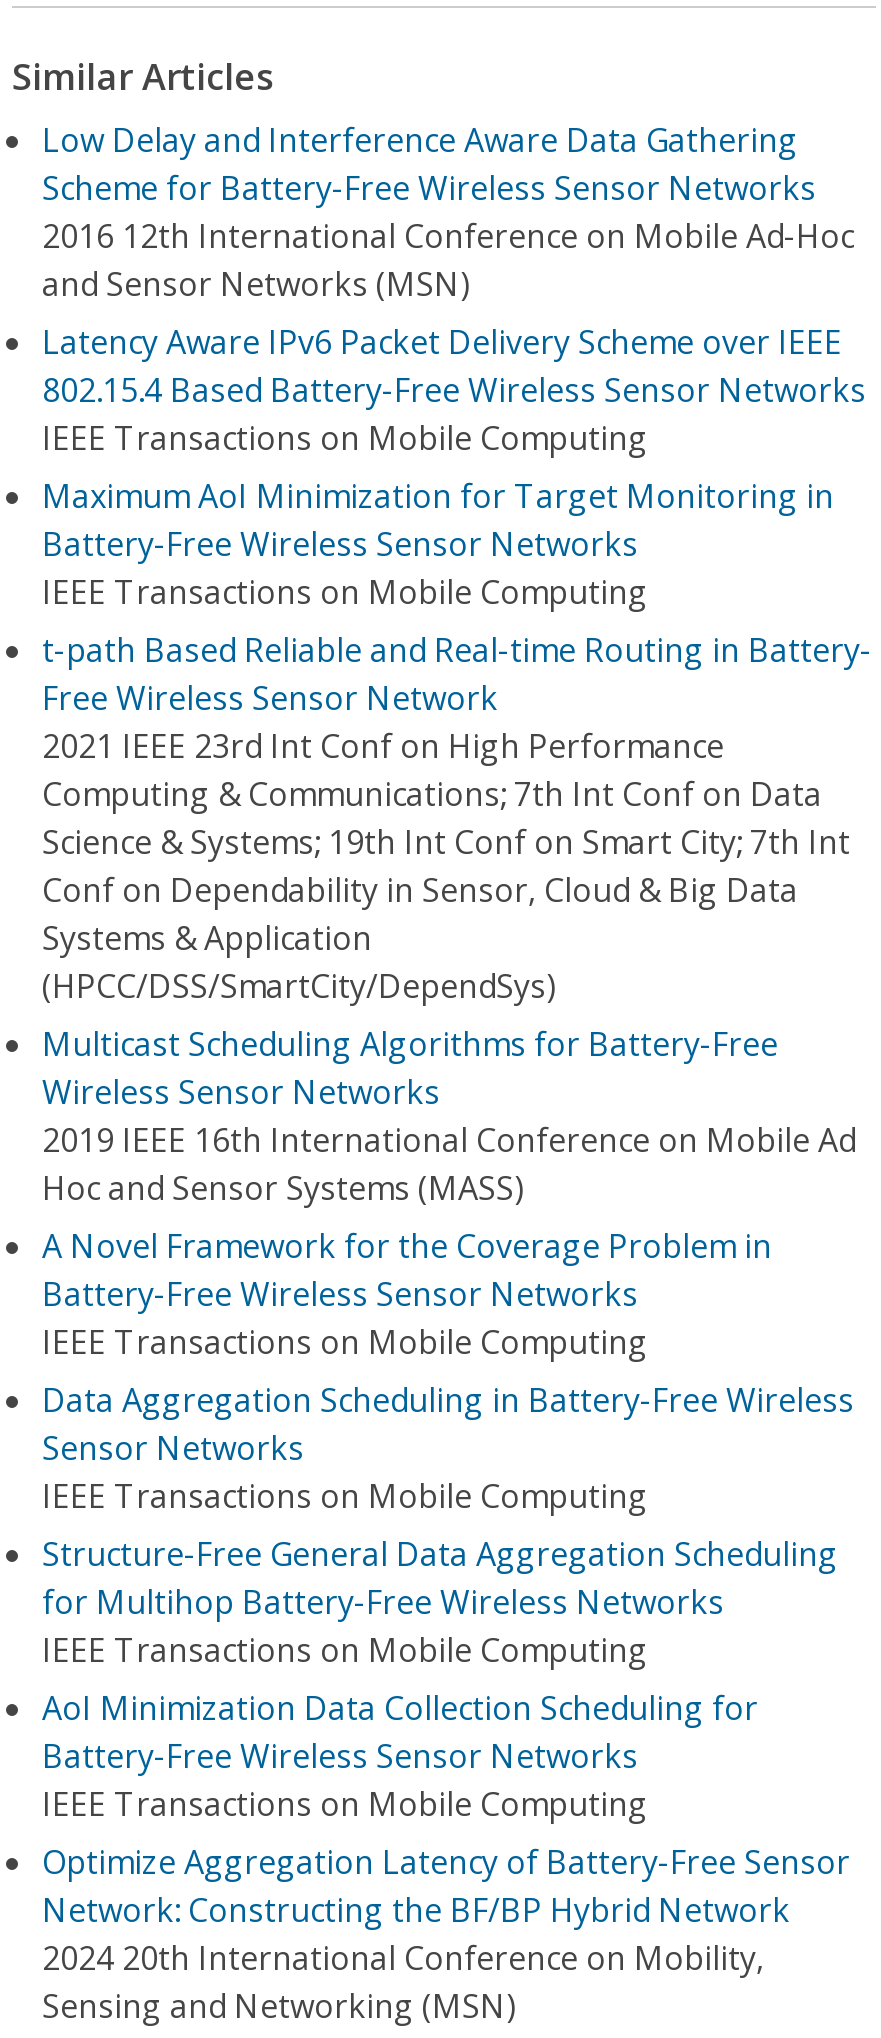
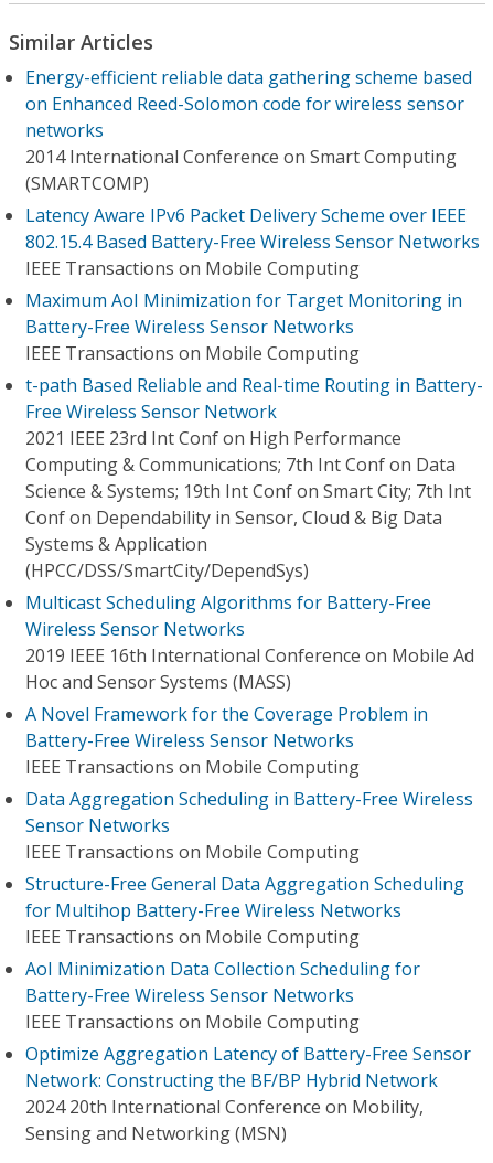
- Low Delay and Interference Aware Data Gathering
- Scheme for Battery-Free Wireless Sensor Networks
- 2016 12th International Conference on Mobile Ad-Hoc
- and Sensor Networks (MSN)
+ Energy-efficient reliable data gathering scheme based
+ on Enhanced Reed-Solomon code for wireless sensor
+ networks
+ 2014 International Conference on Smart Computing
+ (SMARTCOMP)
